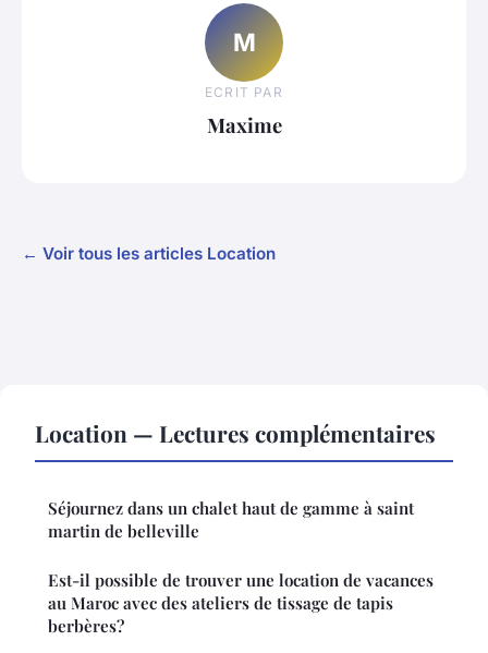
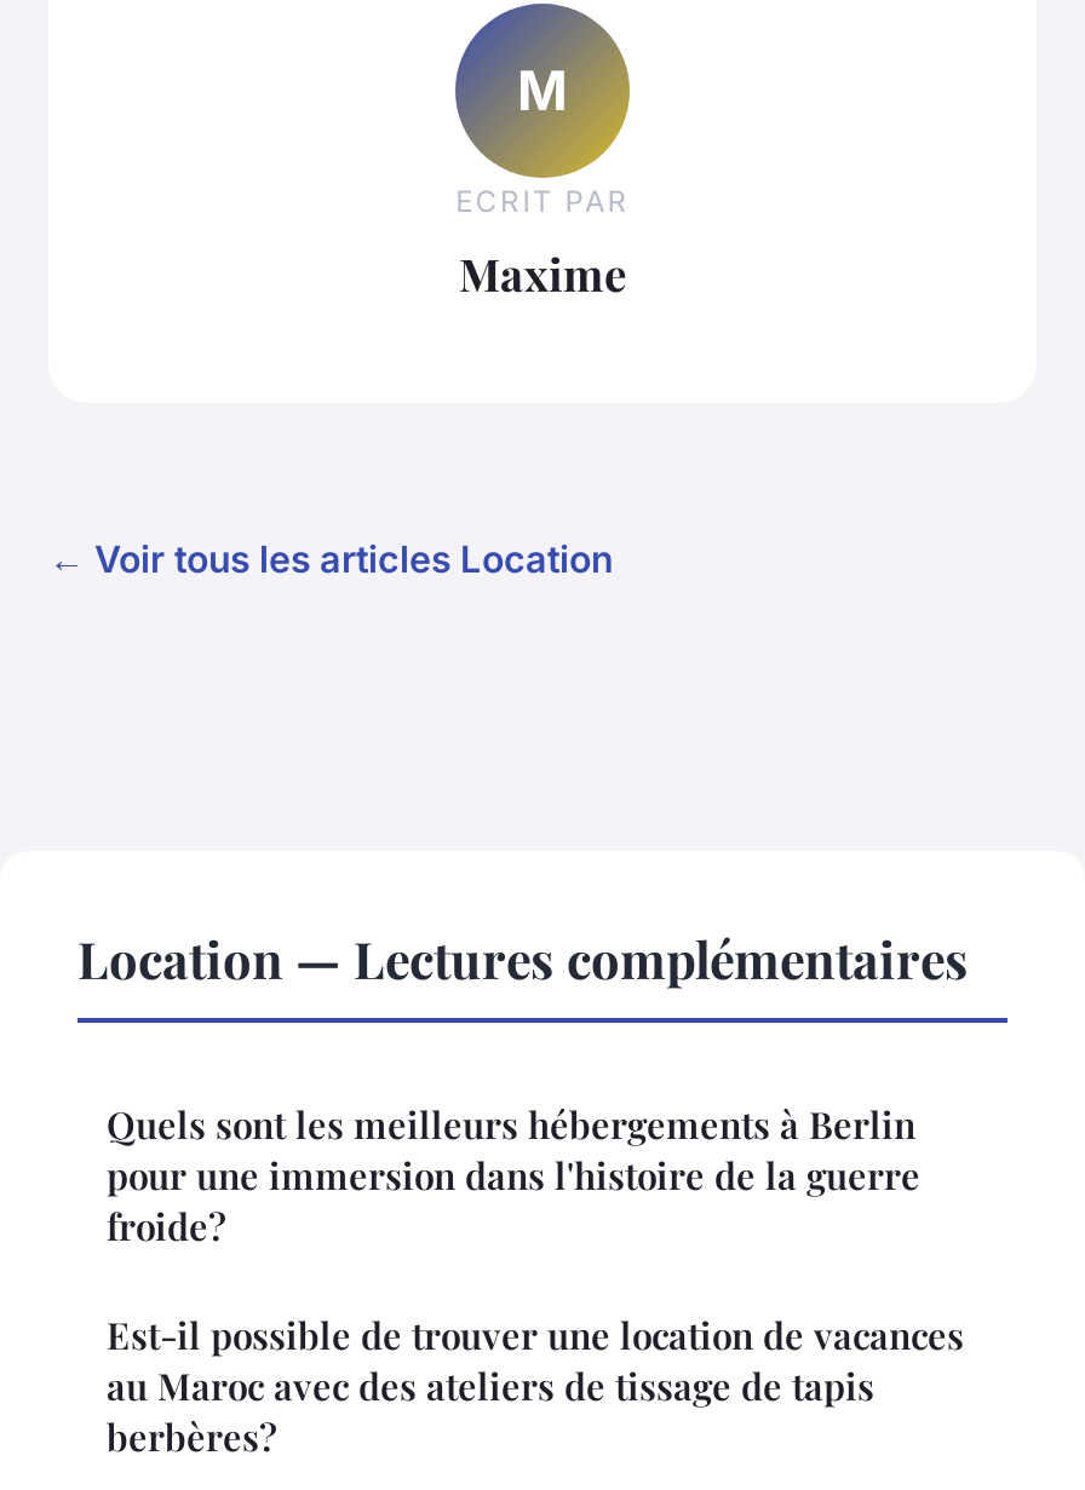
- Séjournez dans un chalet haut de gamme à saint
- martin de belleville
+ Quels sont les meilleurs hébergements à Berlin
+ pour une immersion dans l'histoire de la guerre
+ froide?
